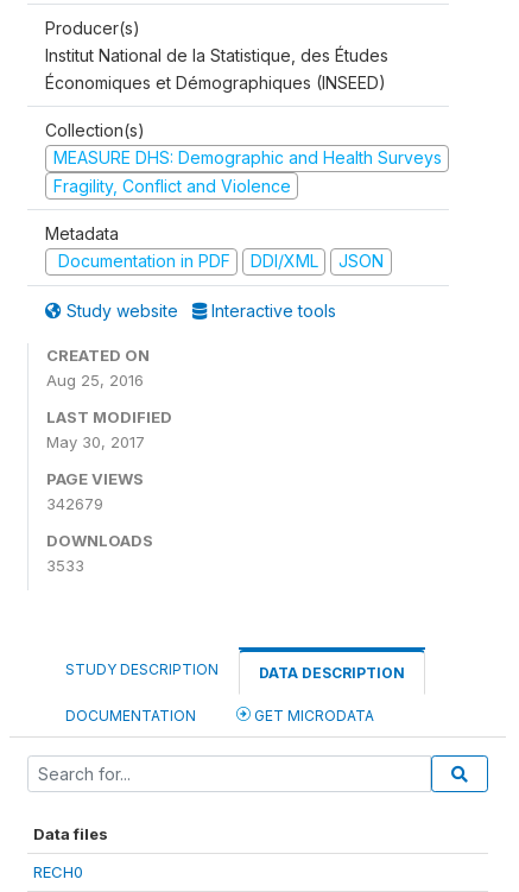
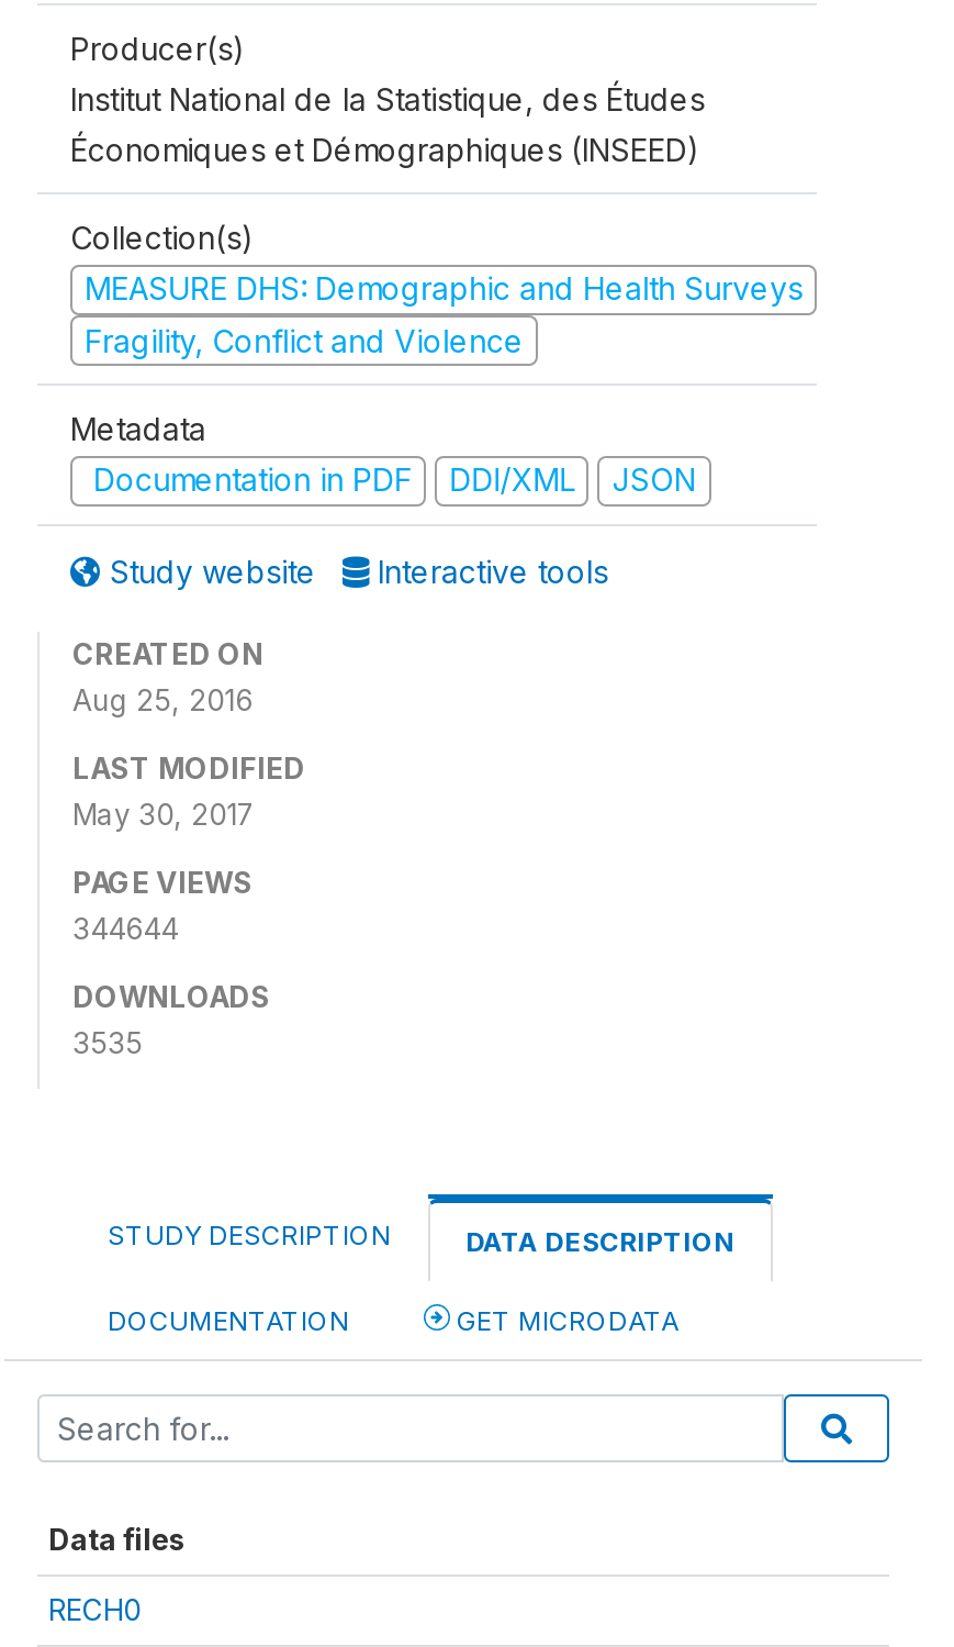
- 342679
+ 344644

- 3533
+ 3535
